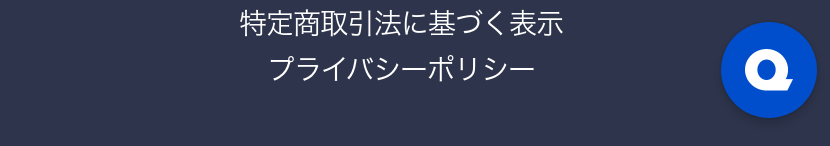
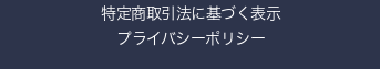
- [image]
